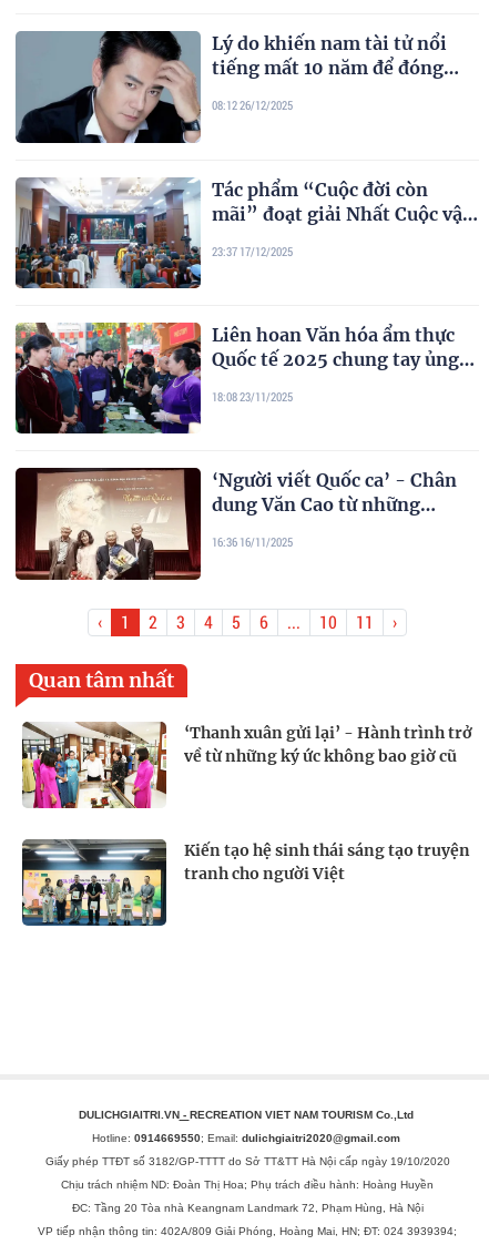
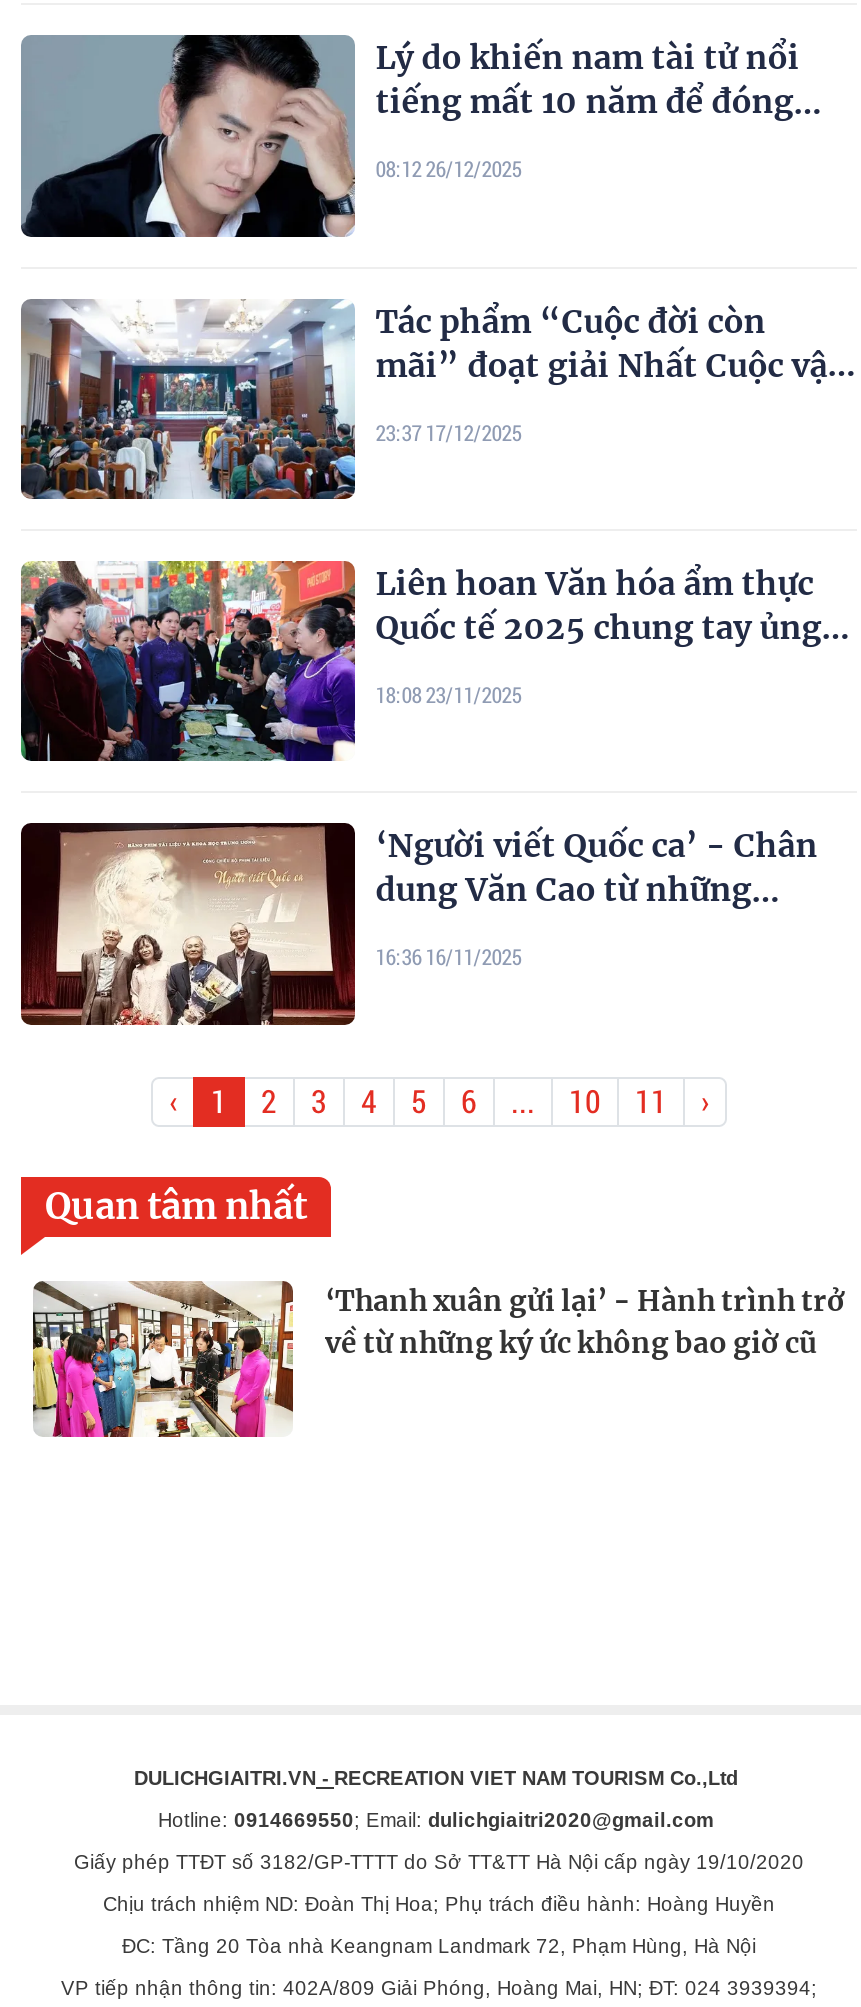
- [image]
- Kiến tạo hệ sinh thái sáng tạo truyện
- tranh cho người Việt
